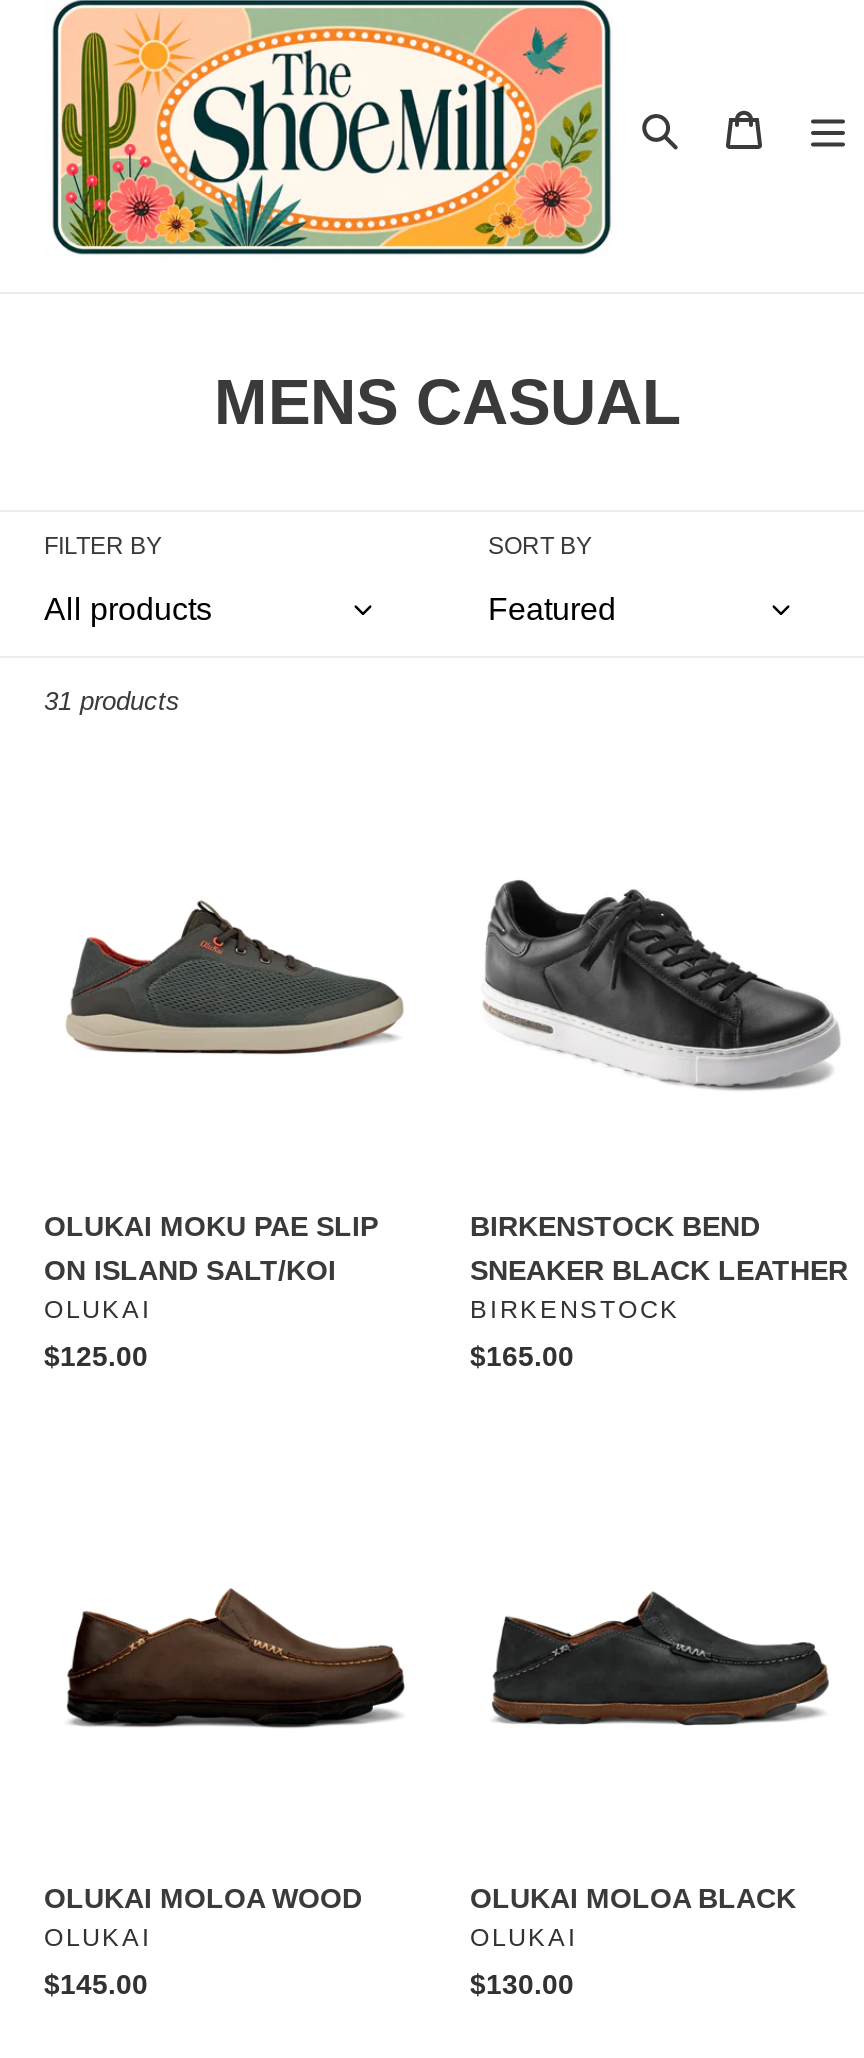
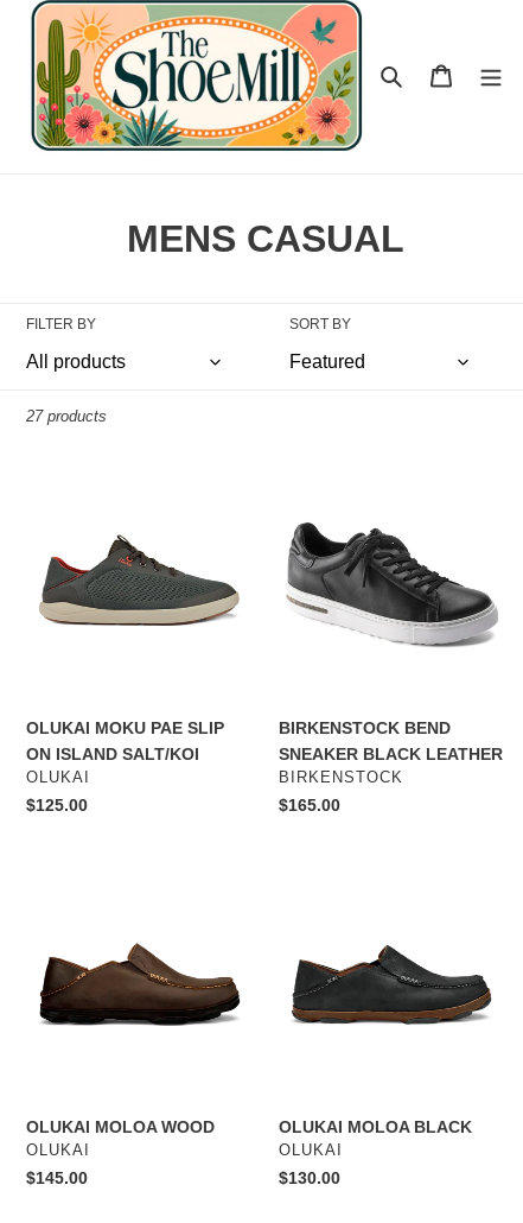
- 31 products
+ 27 products
